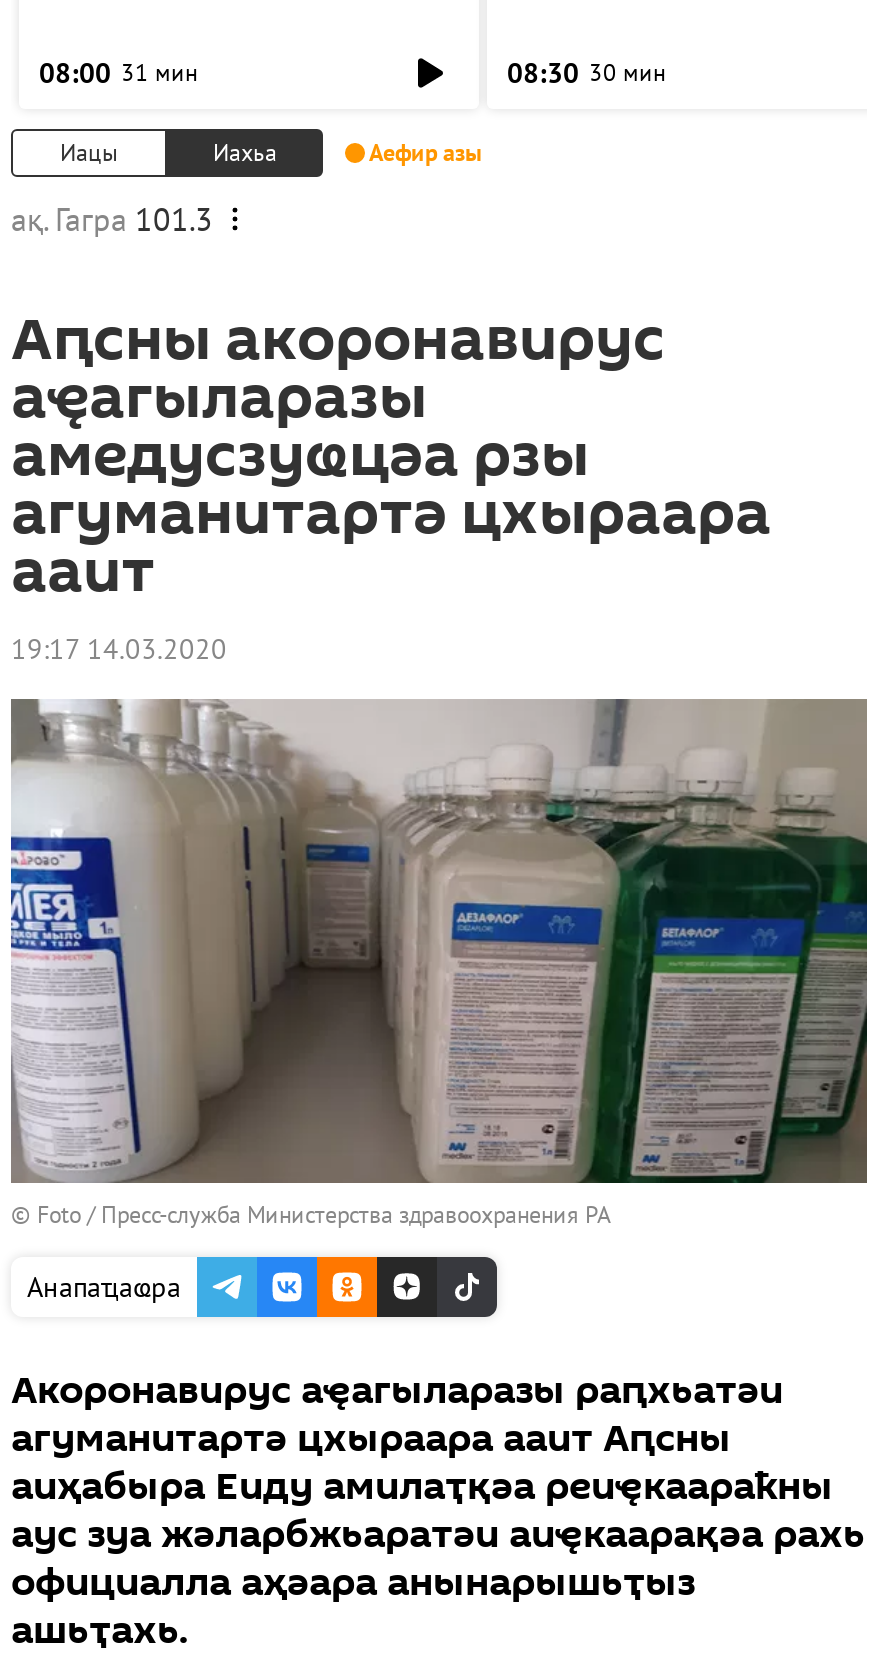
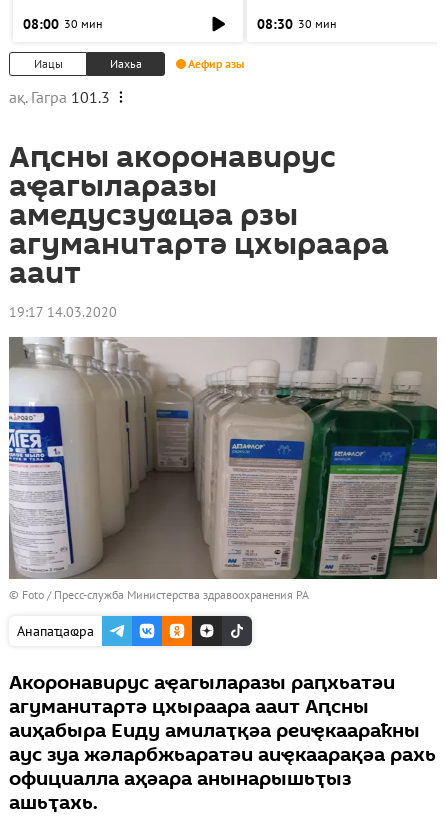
- 08:00 31 мин
+ 08:00 30 мин
